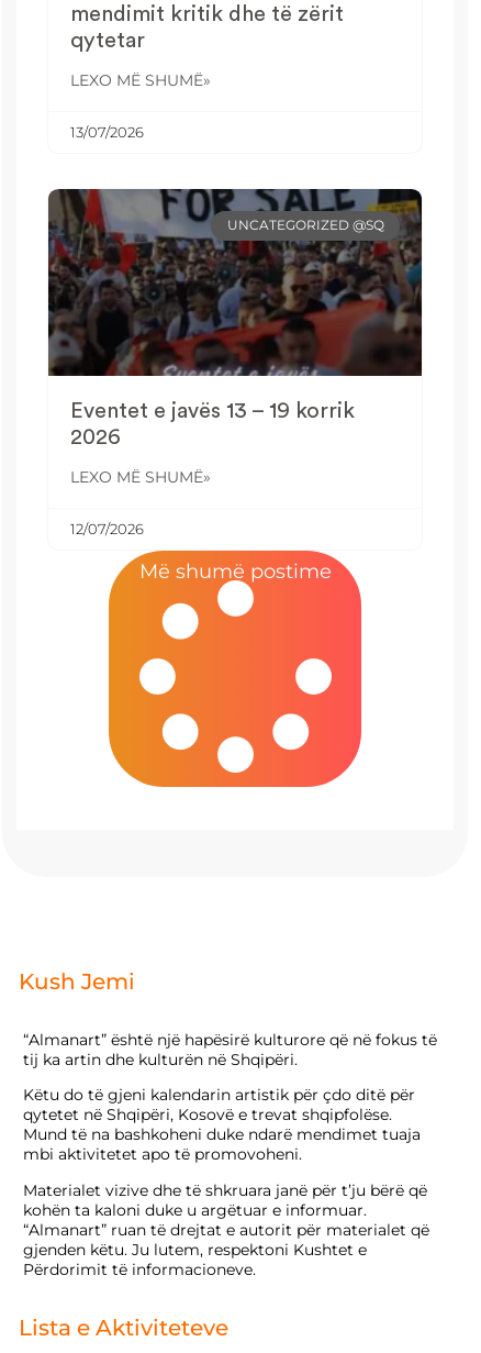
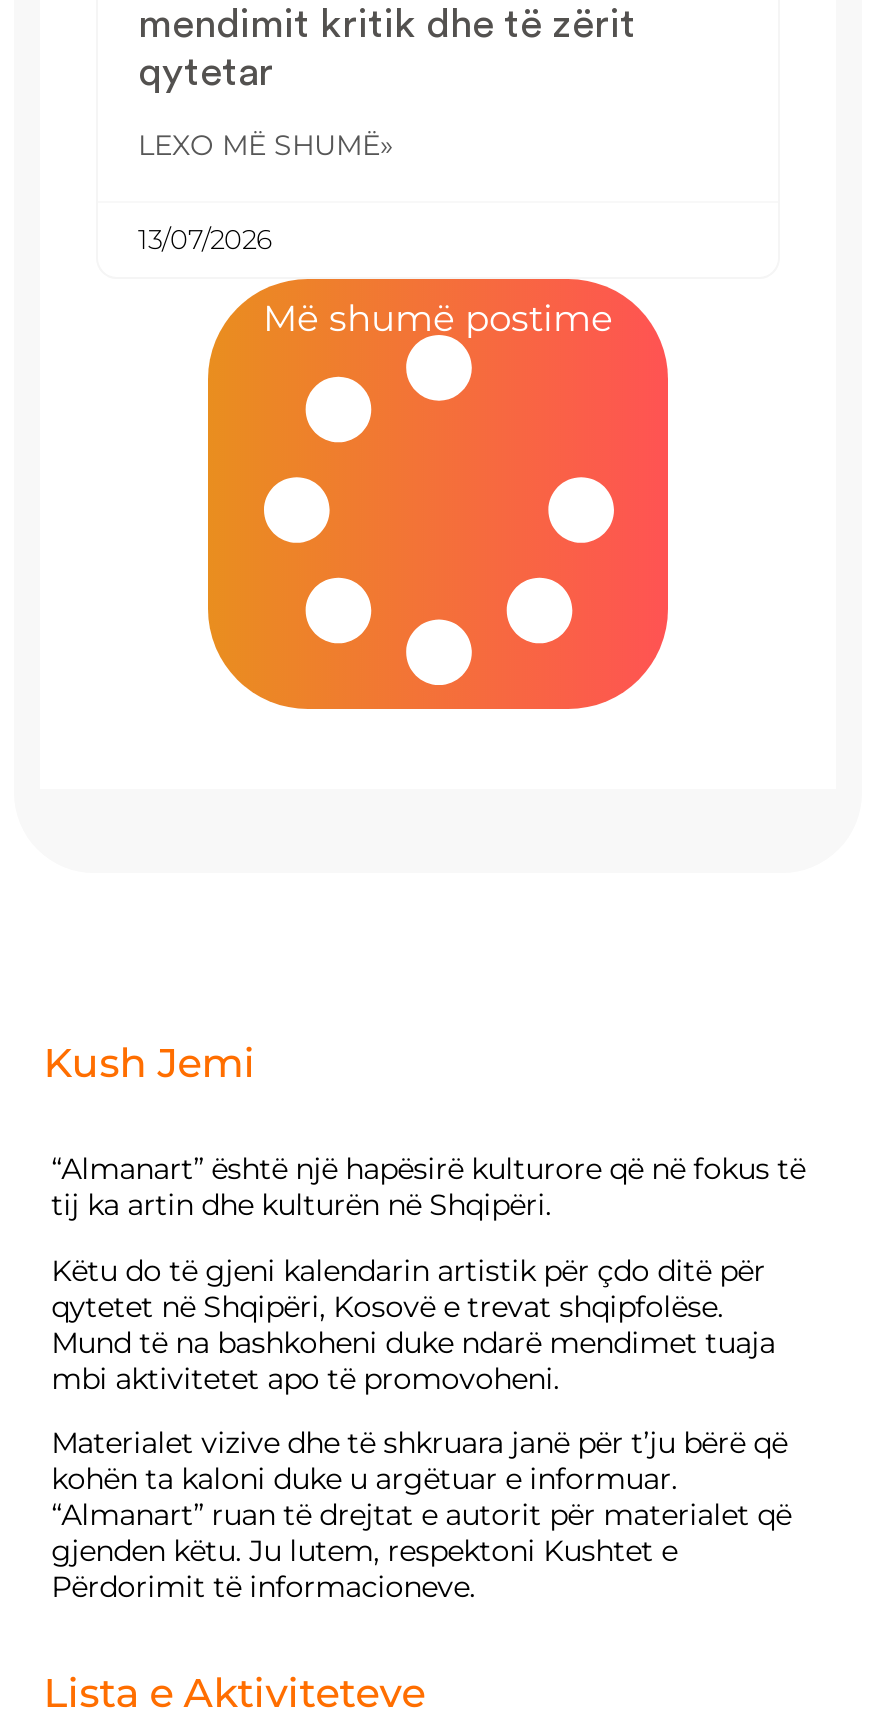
- [image]
- UNCATEGORIZED @SQ

- Eventet e javës 13 – 19 korrik
- 2026
- LEXO MË SHUMË»
- 12/07/2026
